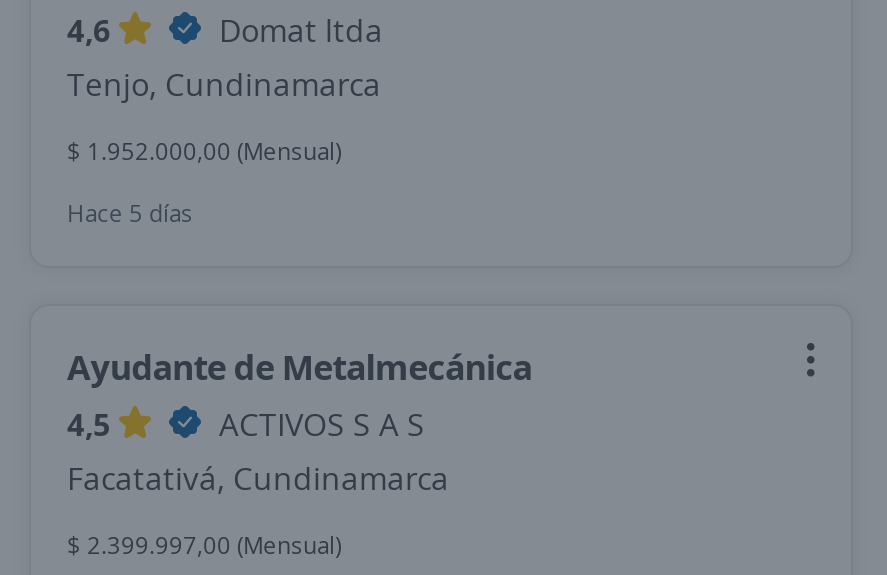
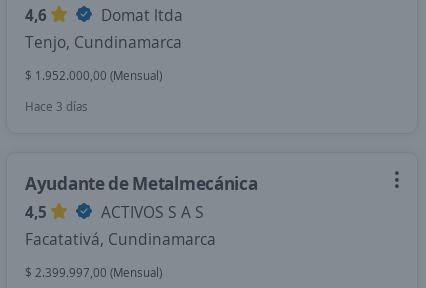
- Hace 5 días
+ Hace 3 días
